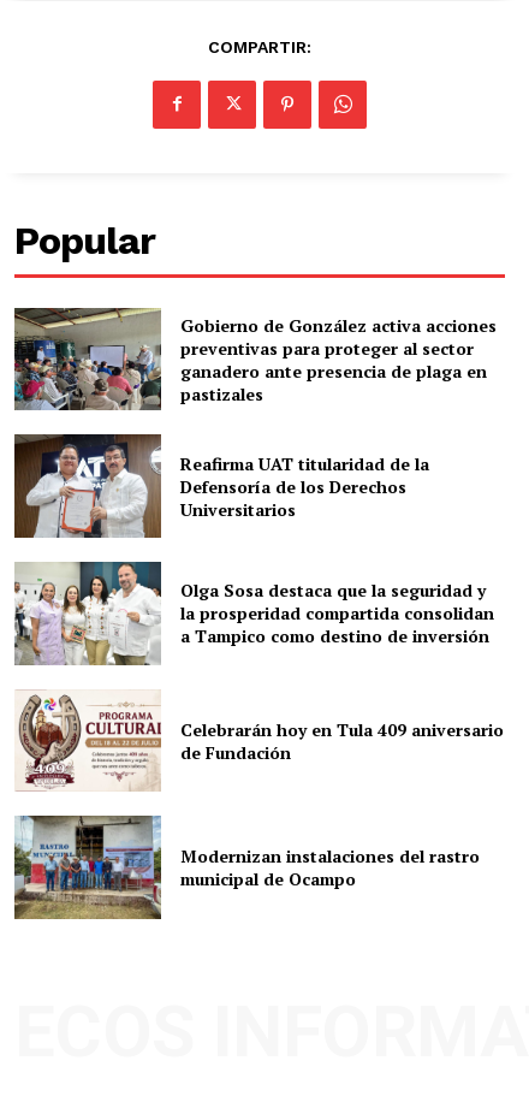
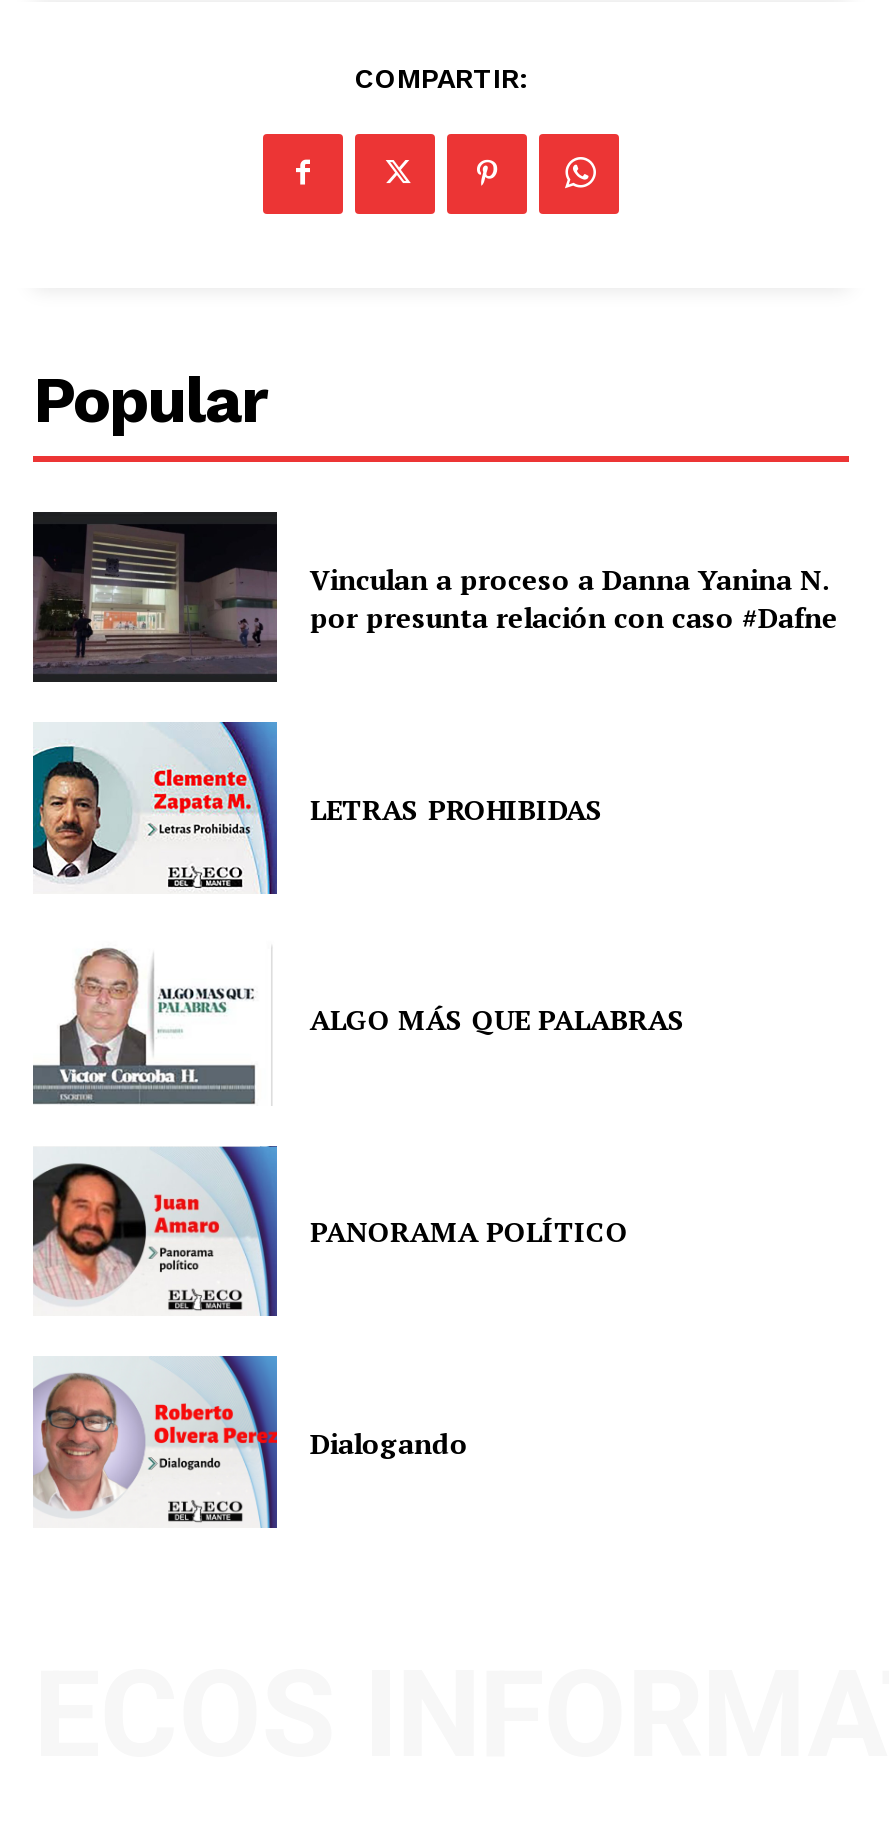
- [image]
- Gobierno de González activa acciones
- preventivas para proteger al sector
- ganadero ante presencia de plaga en
- pastizales
+ [image]
+ Vinculan a proceso a Danna Yanina N.
+ por presunta relación con caso #Dafne

- [image]
- Reafirma UAT titularidad de la
- Defensoría de los Derechos
- Universitarios
+ [image]
+ LETRAS PROHIBIDAS

- [image]
- Olga Sosa destaca que la seguridad y
- la prosperidad compartida consolidan
- a Tampico como destino de inversión
+ [image]
+ ALGO MÁS QUE PALABRAS

- [image]
- Celebrarán hoy en Tula 409 aniversario
- de Fundación
+ [image]
+ PANORAMA POLÍTICO

- [image]
- Modernizan instalaciones del rastro
- municipal de Ocampo
+ [image]
+ Dialogando
